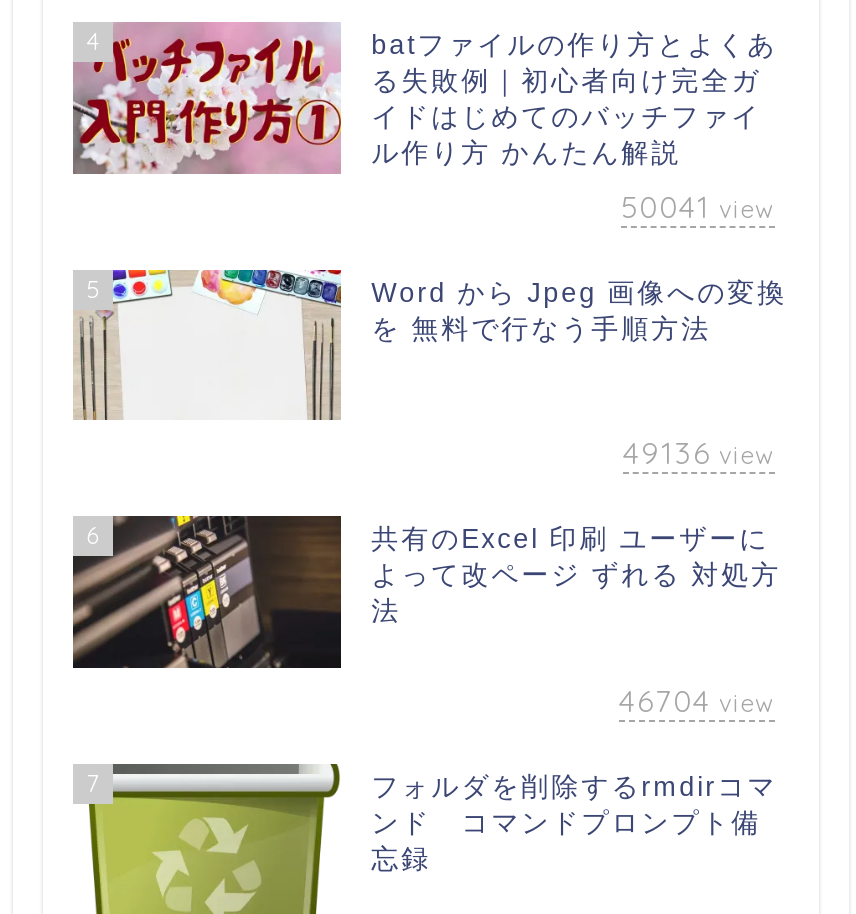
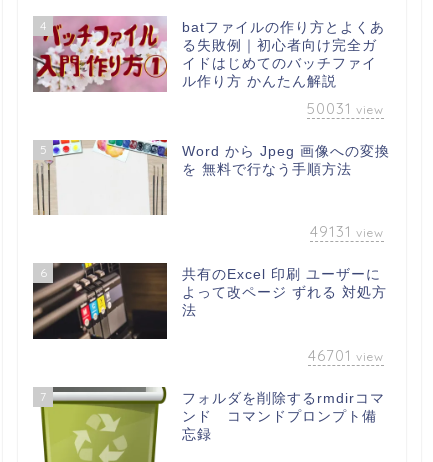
- 50041 view
+ 50031 view

- 49136 view
+ 49131 view

- 46704 view
+ 46701 view
